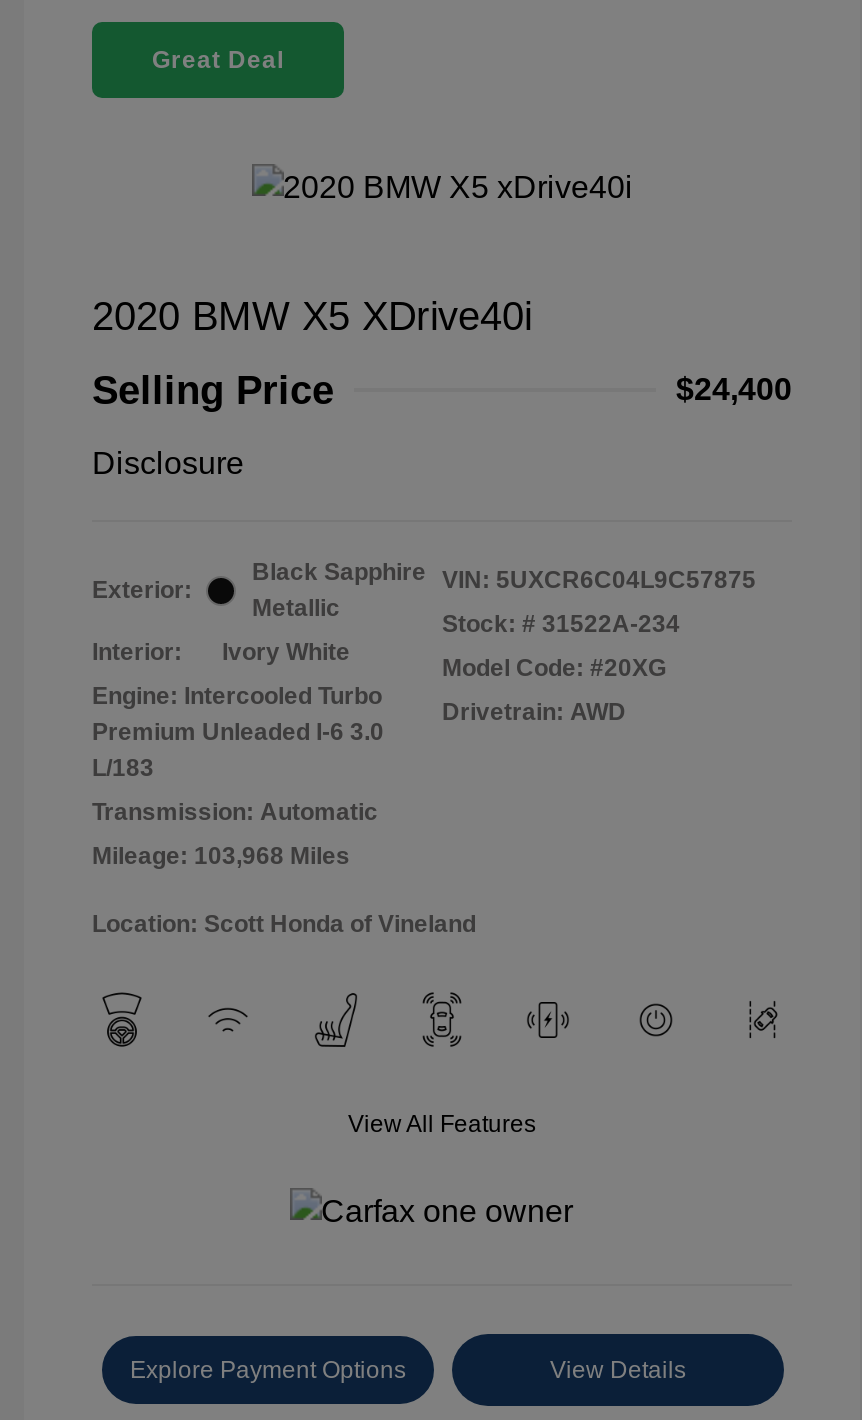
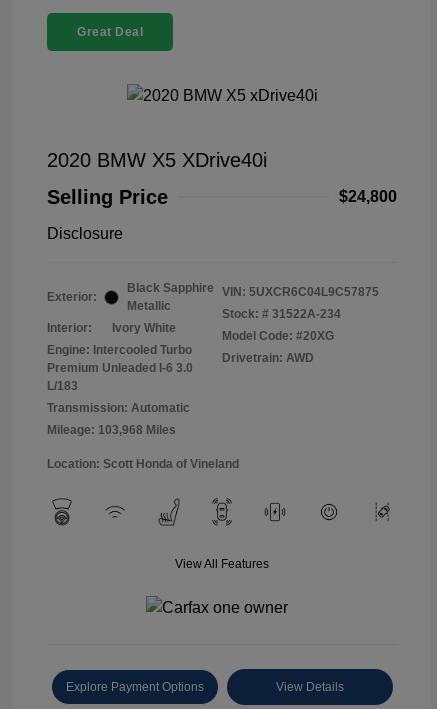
- $24,400
+ $24,800
